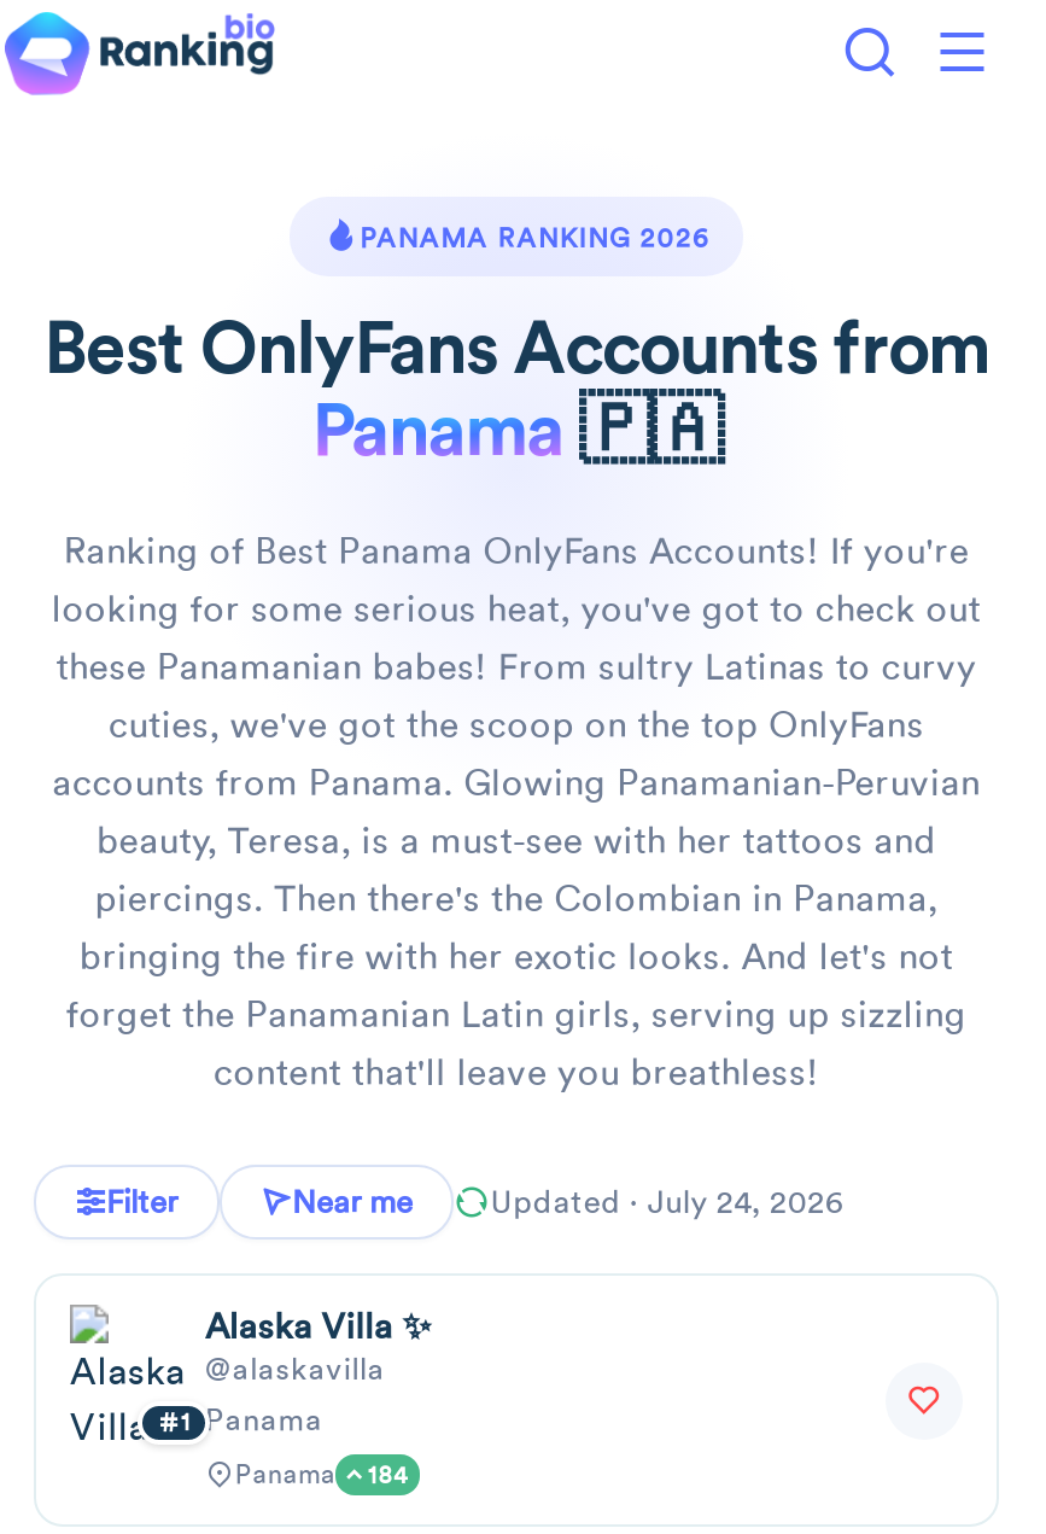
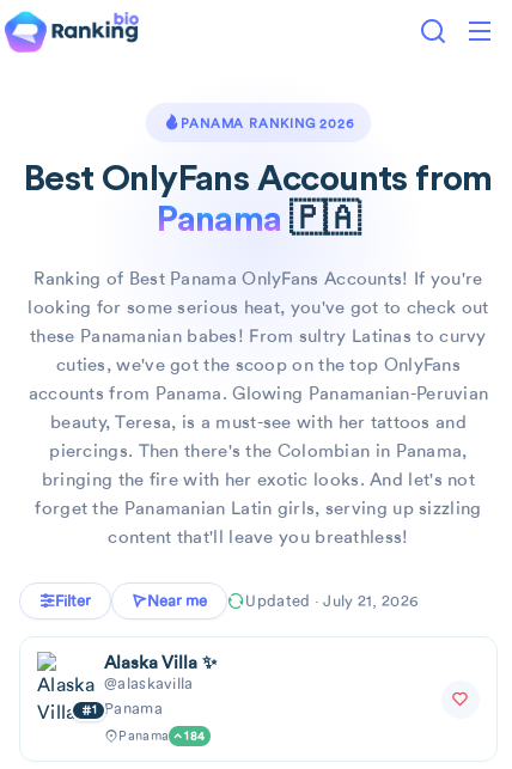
- Updated · July 24, 2026
+ Updated · July 21, 2026
